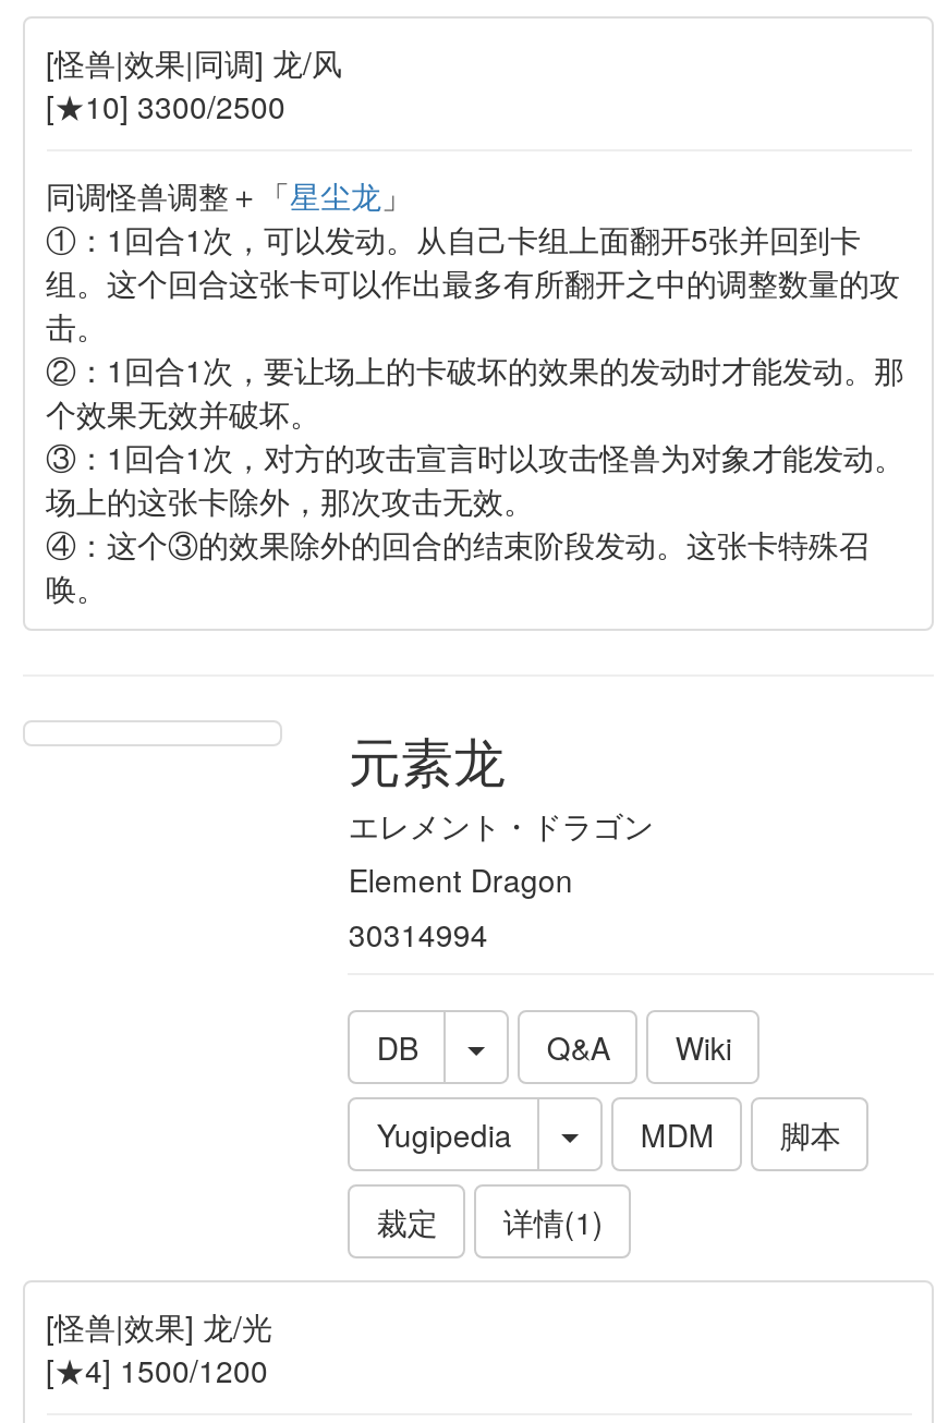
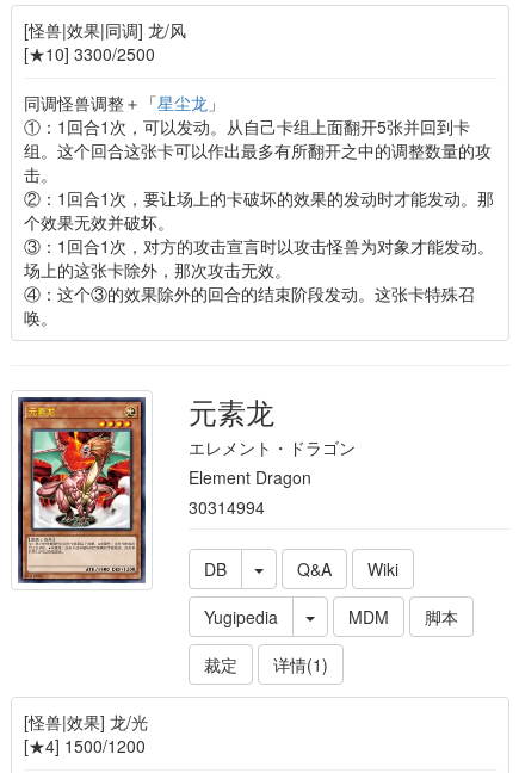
+ [image]
